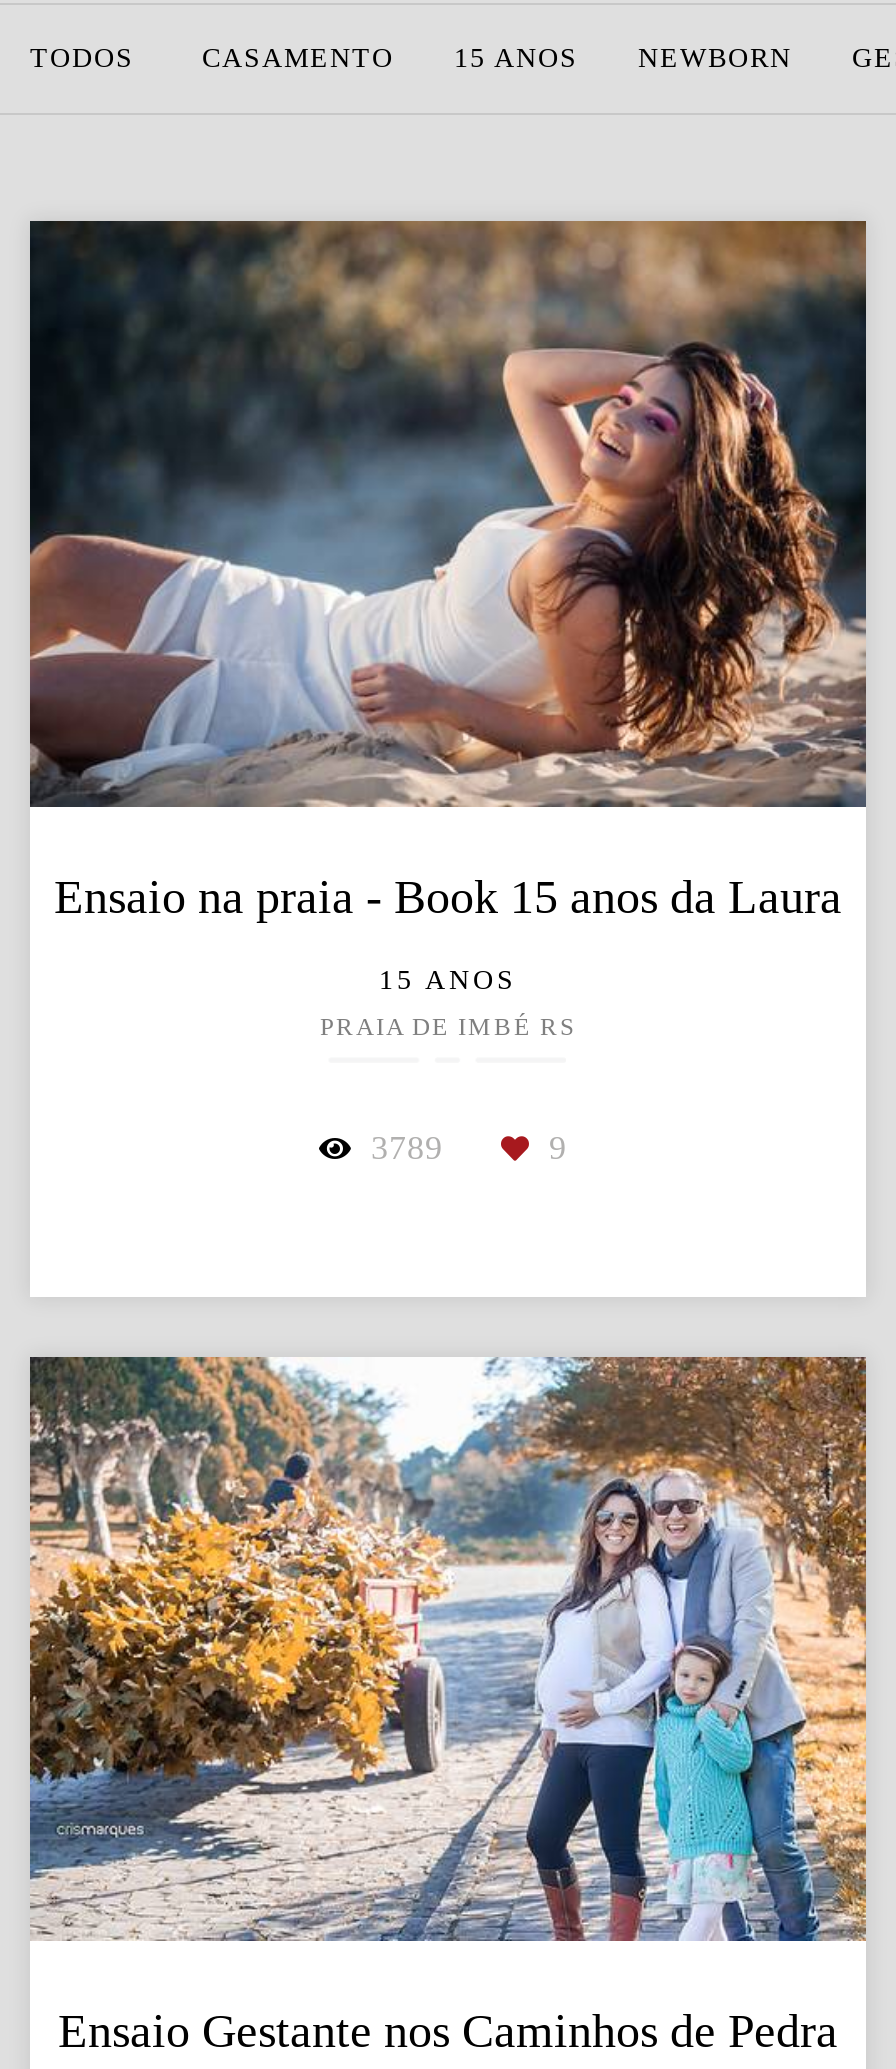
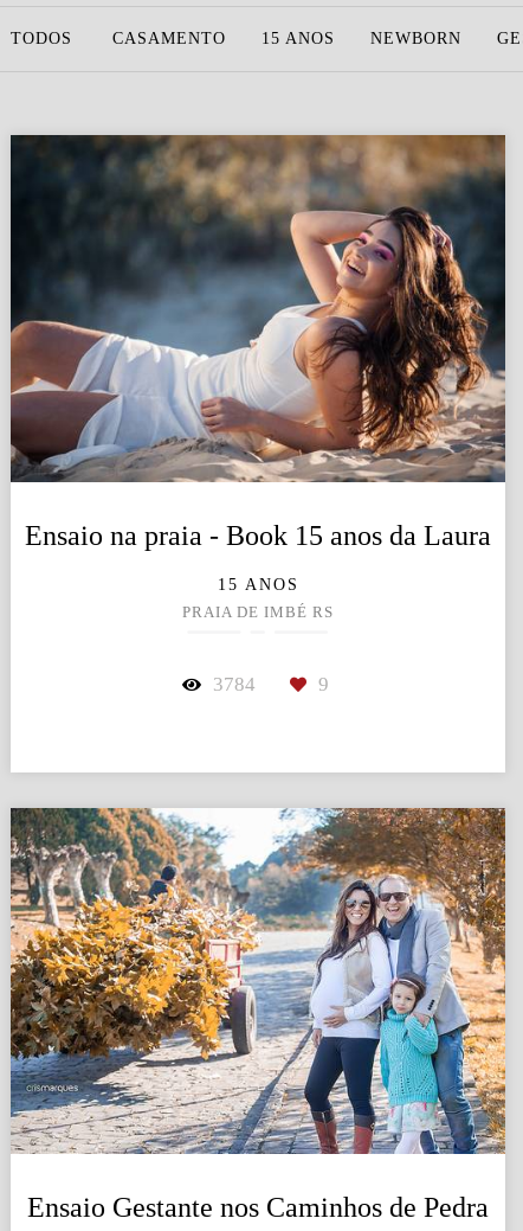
- 3789
+ 3784
